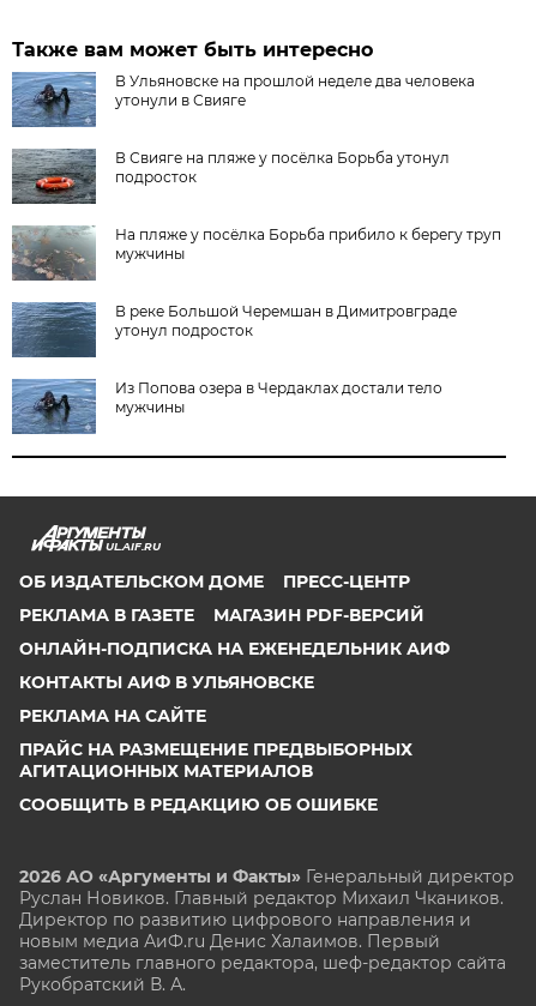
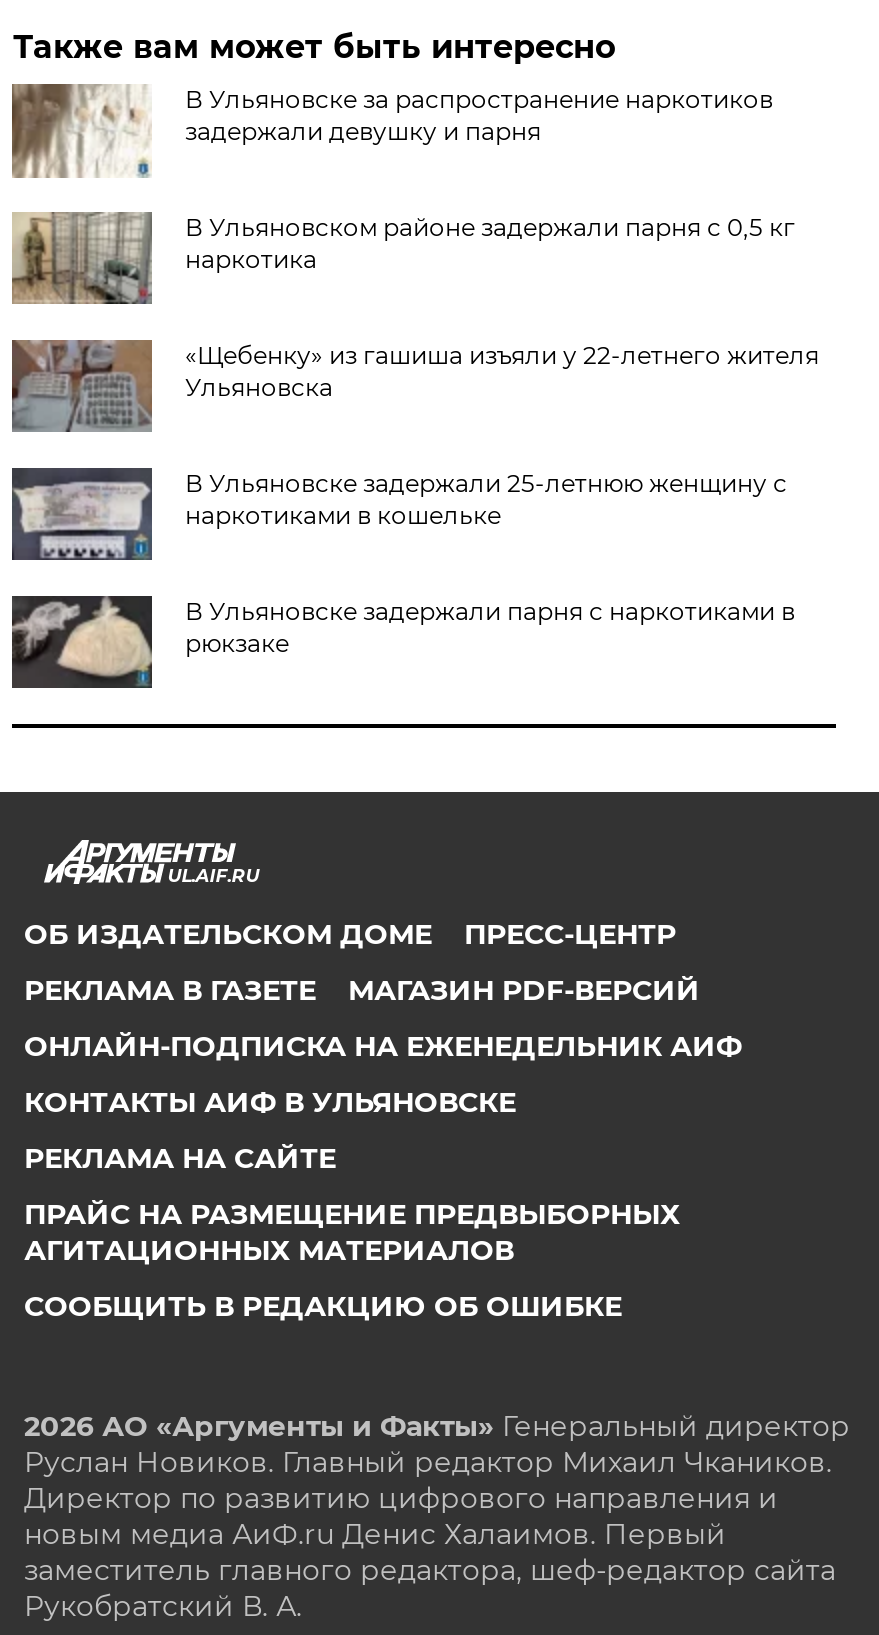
- [image]
- В Ульяновске на прошлой неделе два человека
- утонули в Свияге
+ [image]
+ В Ульяновске за распространение наркотиков
+ задержали девушку и парня

- [image]
- В Свияге на пляже у посёлка Борьба утонул
- подросток
+ [image]
+ В Ульяновском районе задержали парня с 0,5 кг
+ наркотика

- [image]
- На пляже у посёлка Борьба прибило к берегу труп
- мужчины
+ [image]
+ «Щебенку» из гашиша изъяли у 22-летнего жителя
+ Ульяновска

- [image]
- В реке Большой Черемшан в Димитровграде
- утонул подросток
+ [image]
+ В Ульяновске задержали 25-летнюю женщину с
+ наркотиками в кошельке

- [image]
- Из Попова озера в Чердаклах достали тело
- мужчины
+ [image]
+ В Ульяновске задержали парня с наркотиками в
+ рюкзаке
